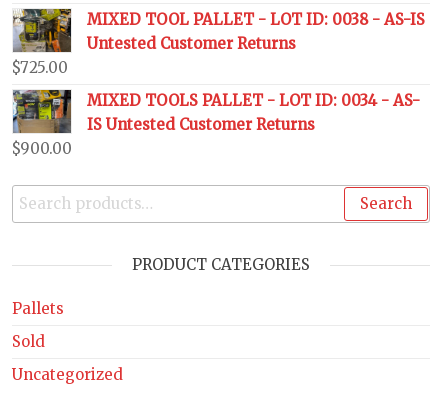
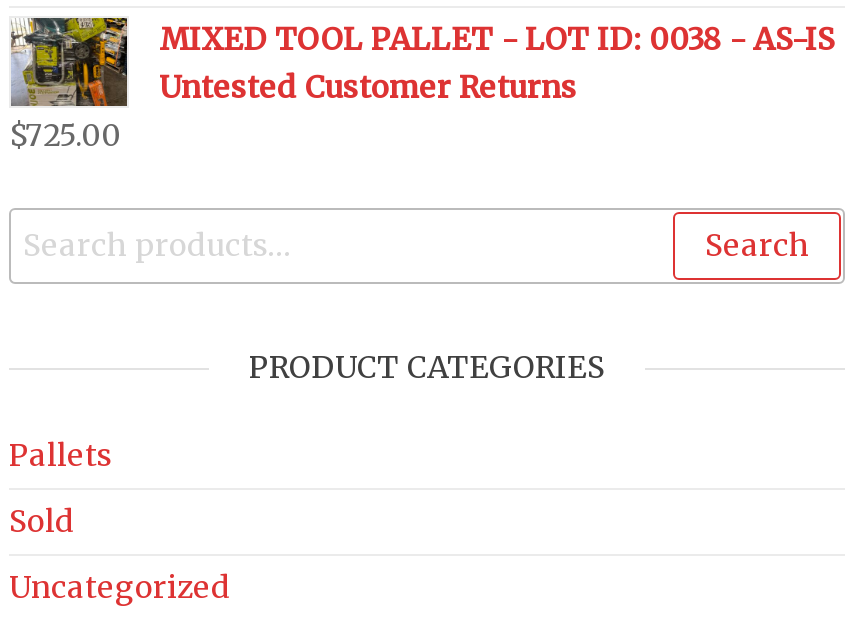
- [image]
- MIXED TOOLS PALLET - LOT ID: 0034 - AS-
- IS Untested Customer Returns
- $900.00
